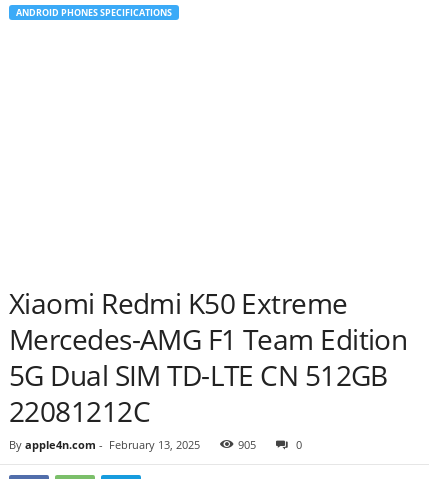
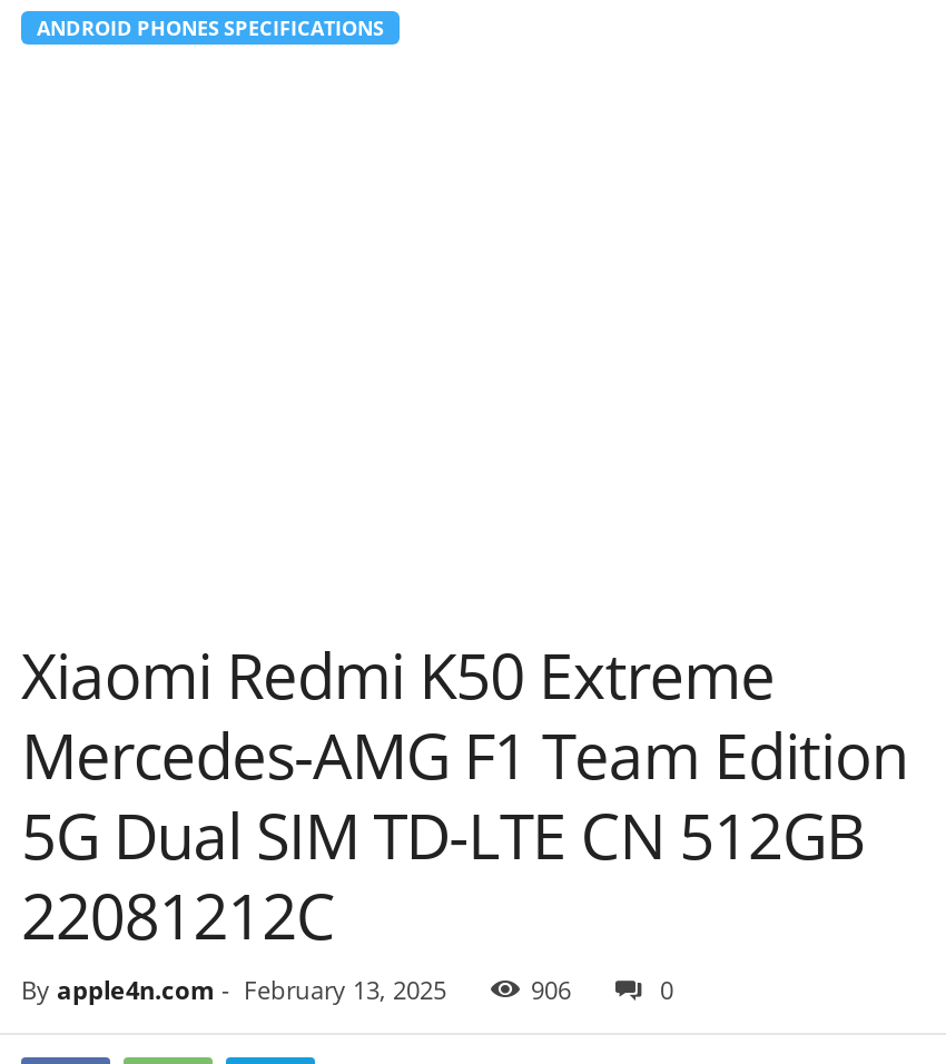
- 905
+ 906
